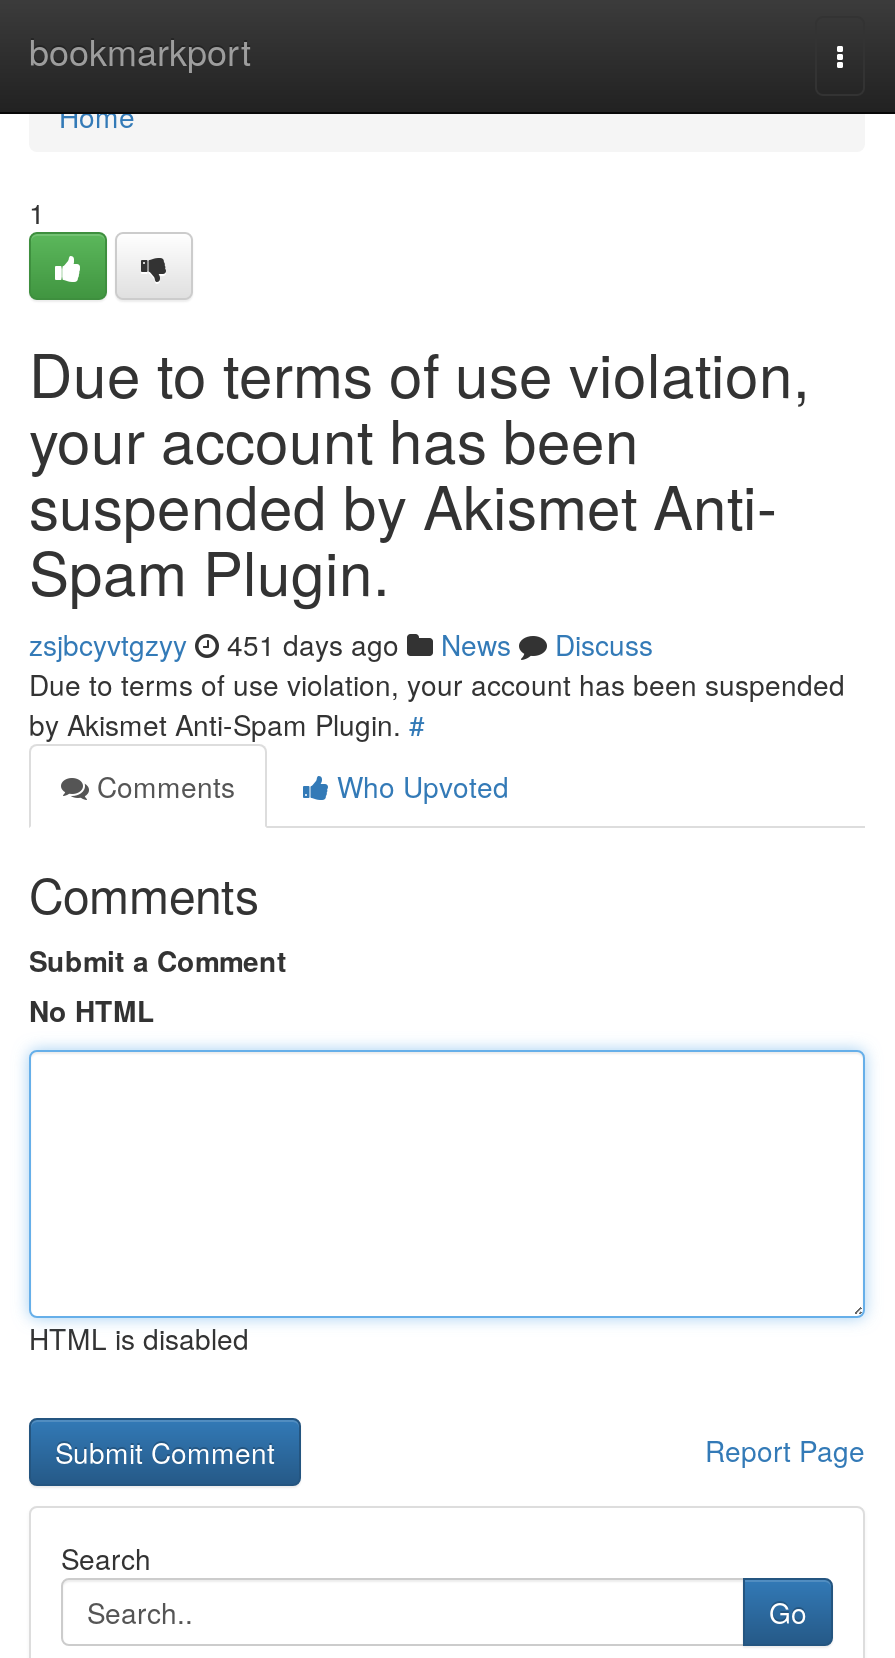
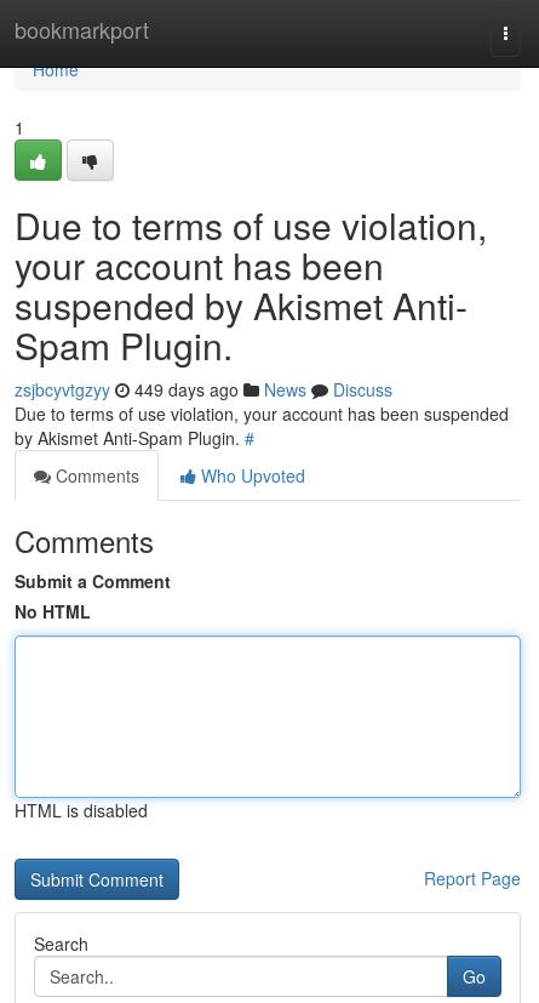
- zsjbcyvtgzyy 451 days ago News Discuss
+ zsjbcyvtgzyy 449 days ago News Discuss
